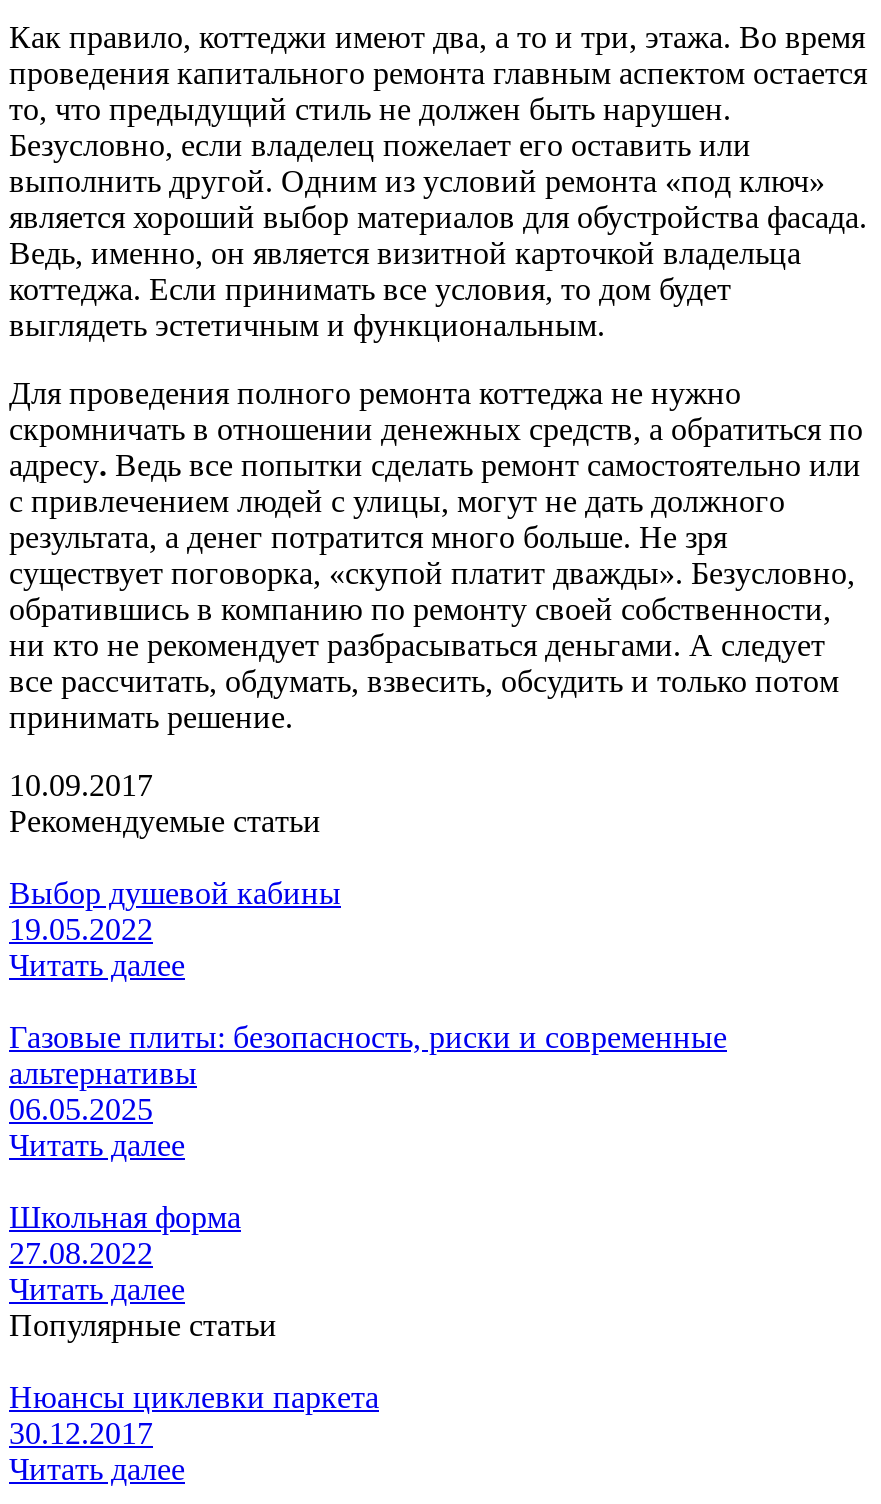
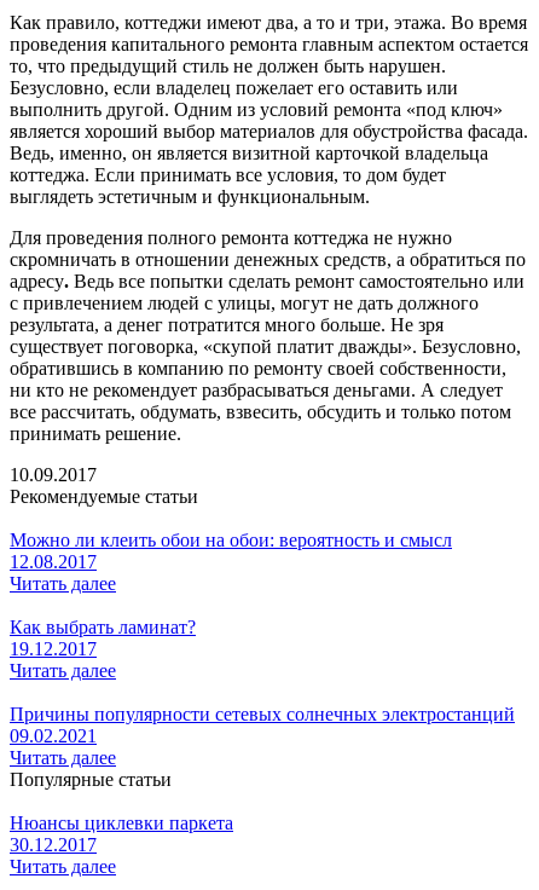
- Выбор душевой кабины
- 19.05.2022
+ Можно ли клеить обои на обои: вероятность и смысл
+ 12.08.2017

- Газовые плиты: безопасность, риски и современные
- альтернативы
- 06.05.2025
+ Как выбрать ламинат?
+ 19.12.2017

- Школьная форма
- 27.08.2022
+ Причины популярности сетевых солнечных электростанций
+ 09.02.2021
